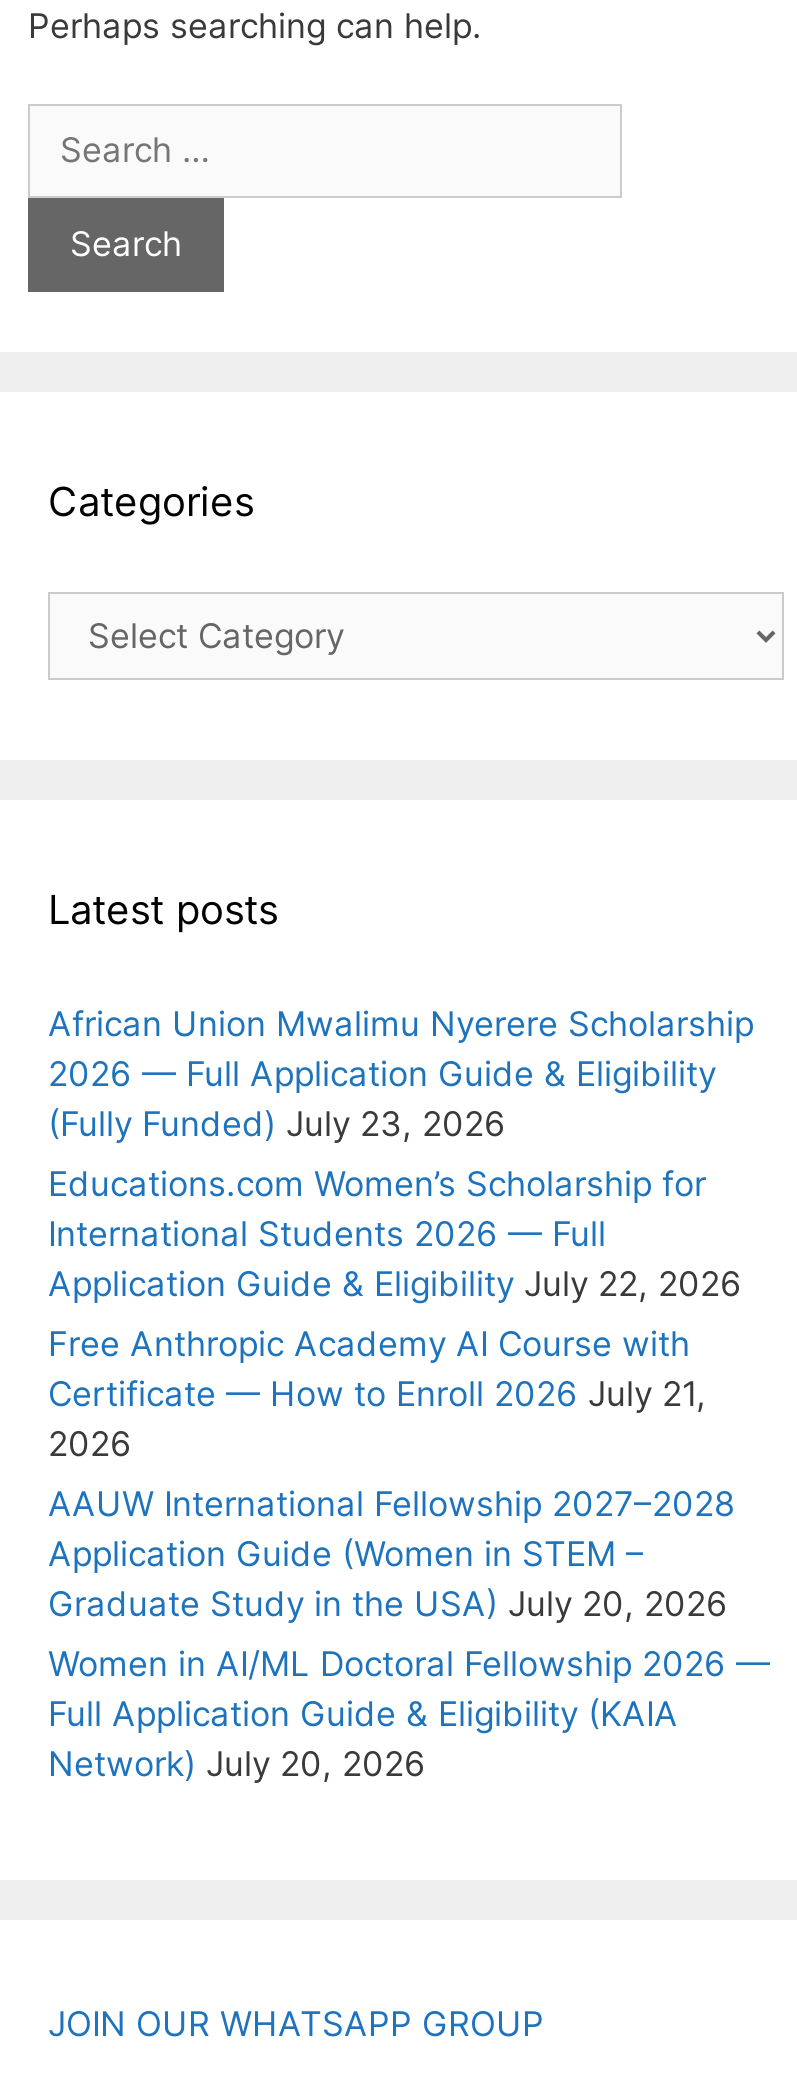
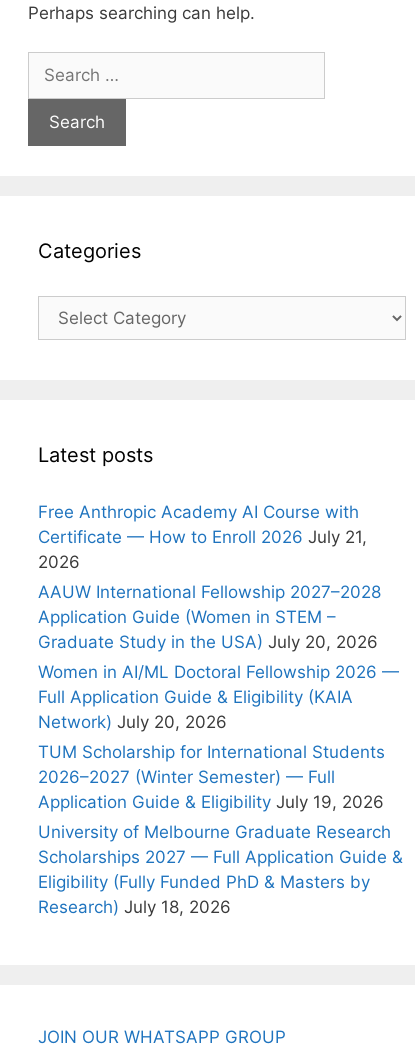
- African Union Mwalimu Nyerere Scholarship
- 2026 — Full Application Guide & Eligibility
- (Fully Funded) July 23, 2026
- Educations.com Women’s Scholarship for
- International Students 2026 — Full
- Application Guide & Eligibility July 22, 2026

moved up: Free Anthropic Academy AI Course with | Certificate — How to Enroll 2026 July 21, | 2026 | ... | Full Application Guide & Eligibility (KAIA | Network) July 20, 2026

+ TUM Scholarship for International Students
+ 2026–2027 (Winter Semester) — Full
+ Application Guide & Eligibility July 19, 2026
+ University of Melbourne Graduate Research
+ Scholarships 2027 — Full Application Guide &
+ Eligibility (Fully Funded PhD & Masters by
+ Research) July 18, 2026
